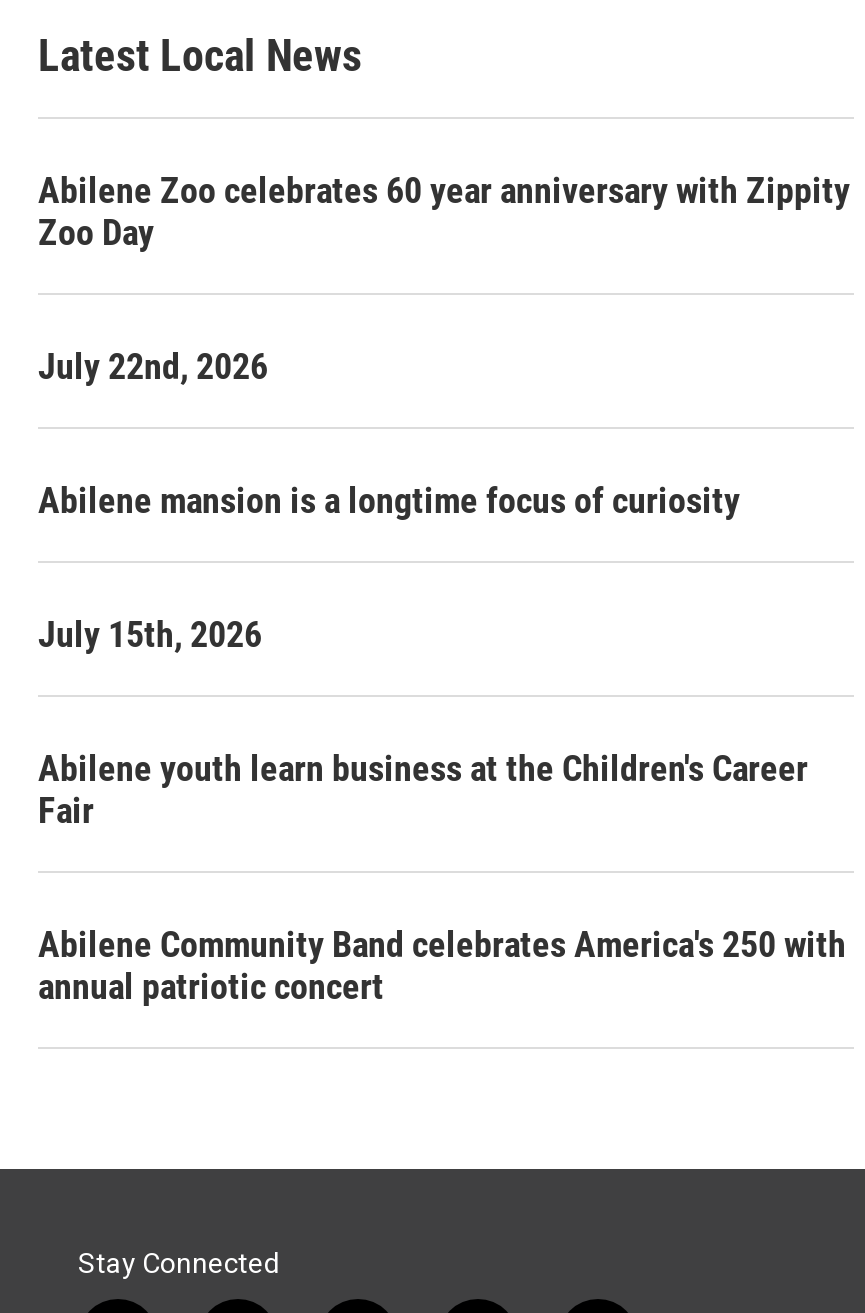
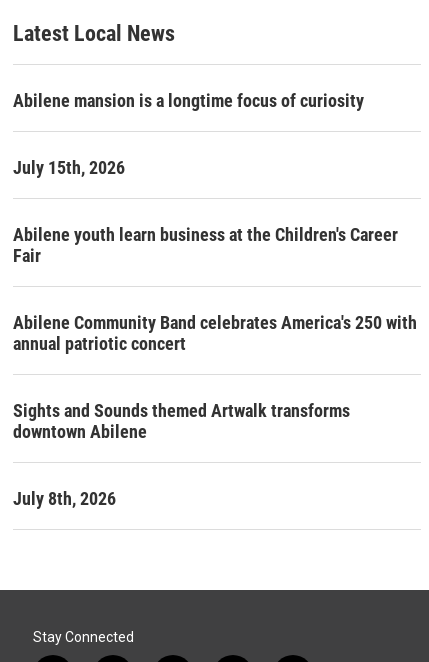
- Abilene Zoo celebrates 60 year anniversary with Zippity
- Zoo Day
- July 22nd, 2026

moved up: Abilene mansion is a longtime focus of curiosity | July 15th, 2026 | Abilene youth learn business at the Children's Career | Fair | Abilene Community Band celebrates America's 250 with | annual patriotic concert

+ Sights and Sounds themed Artwalk transforms
+ downtown Abilene
+ July 8th, 2026
